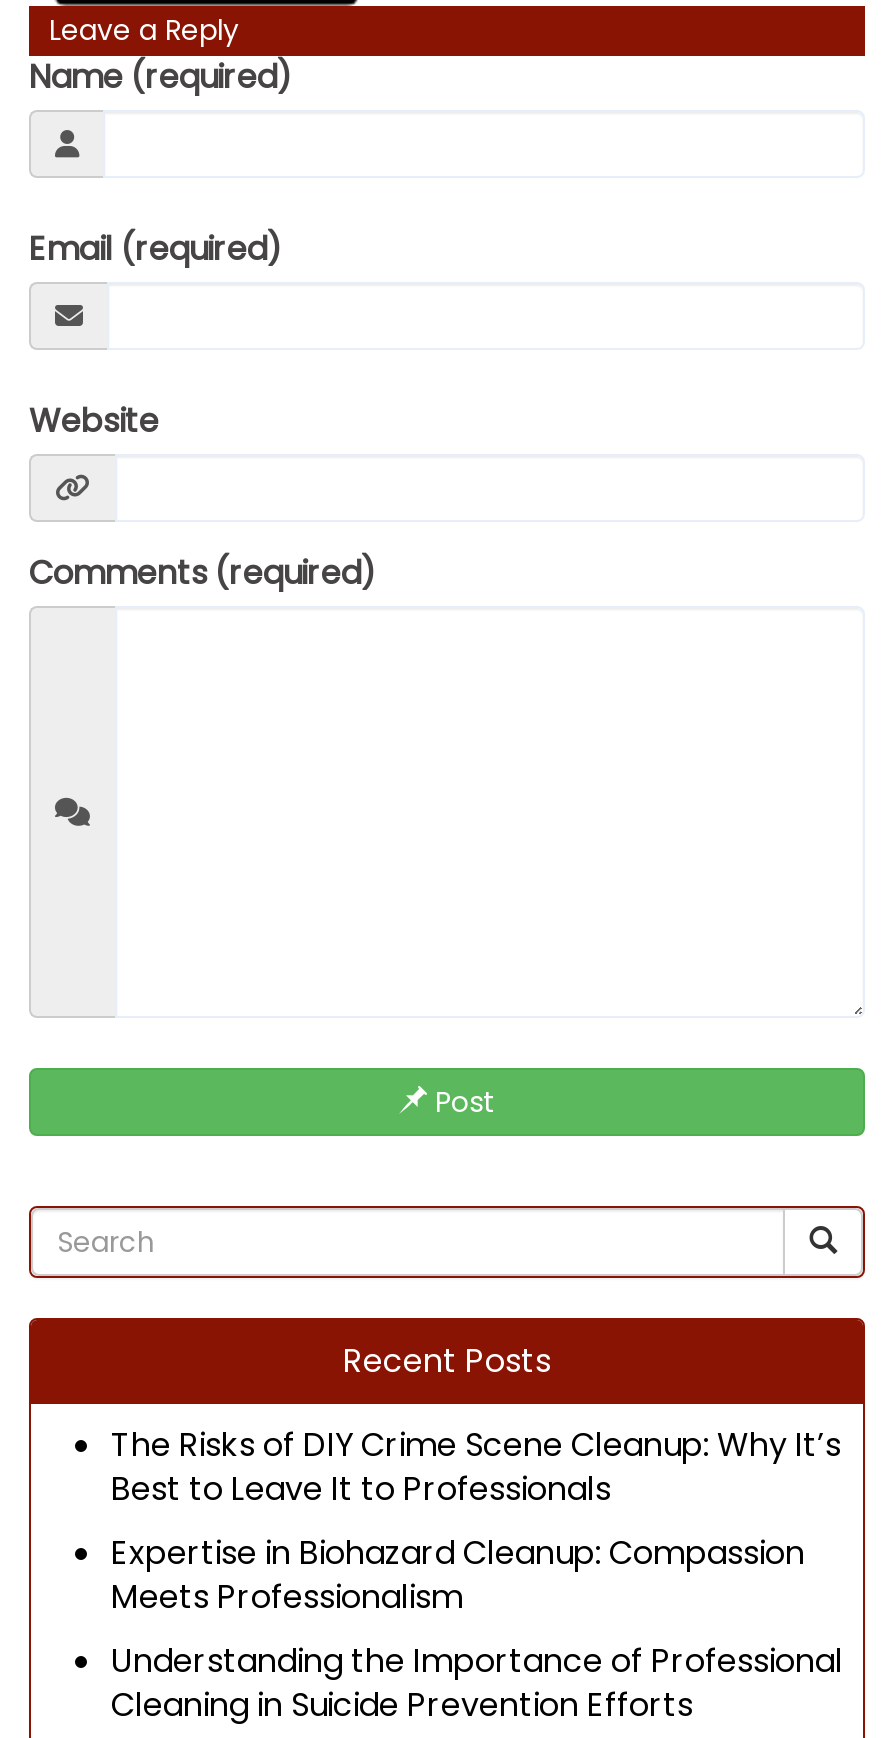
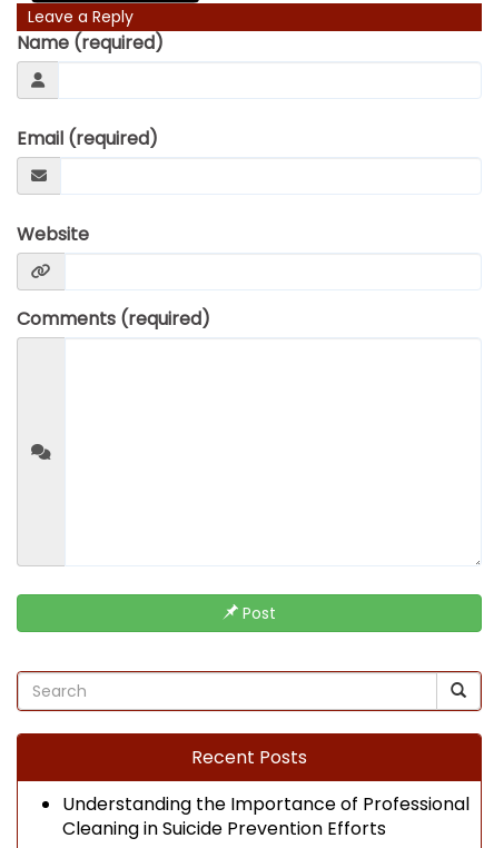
- The Risks of DIY Crime Scene Cleanup: Why It’s
- Best to Leave It to Professionals
- Expertise in Biohazard Cleanup: Compassion
- Meets Professionalism
